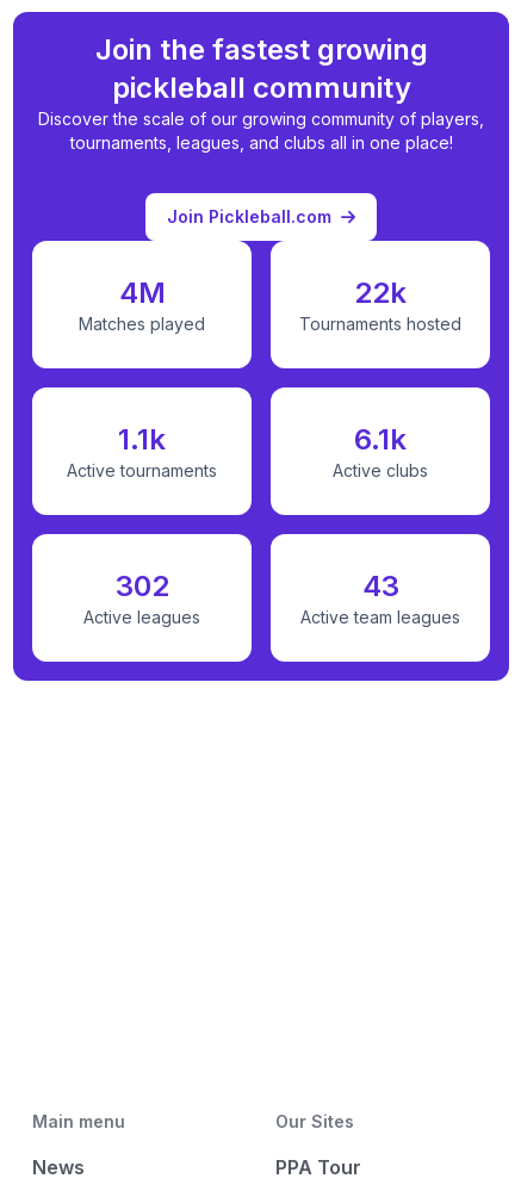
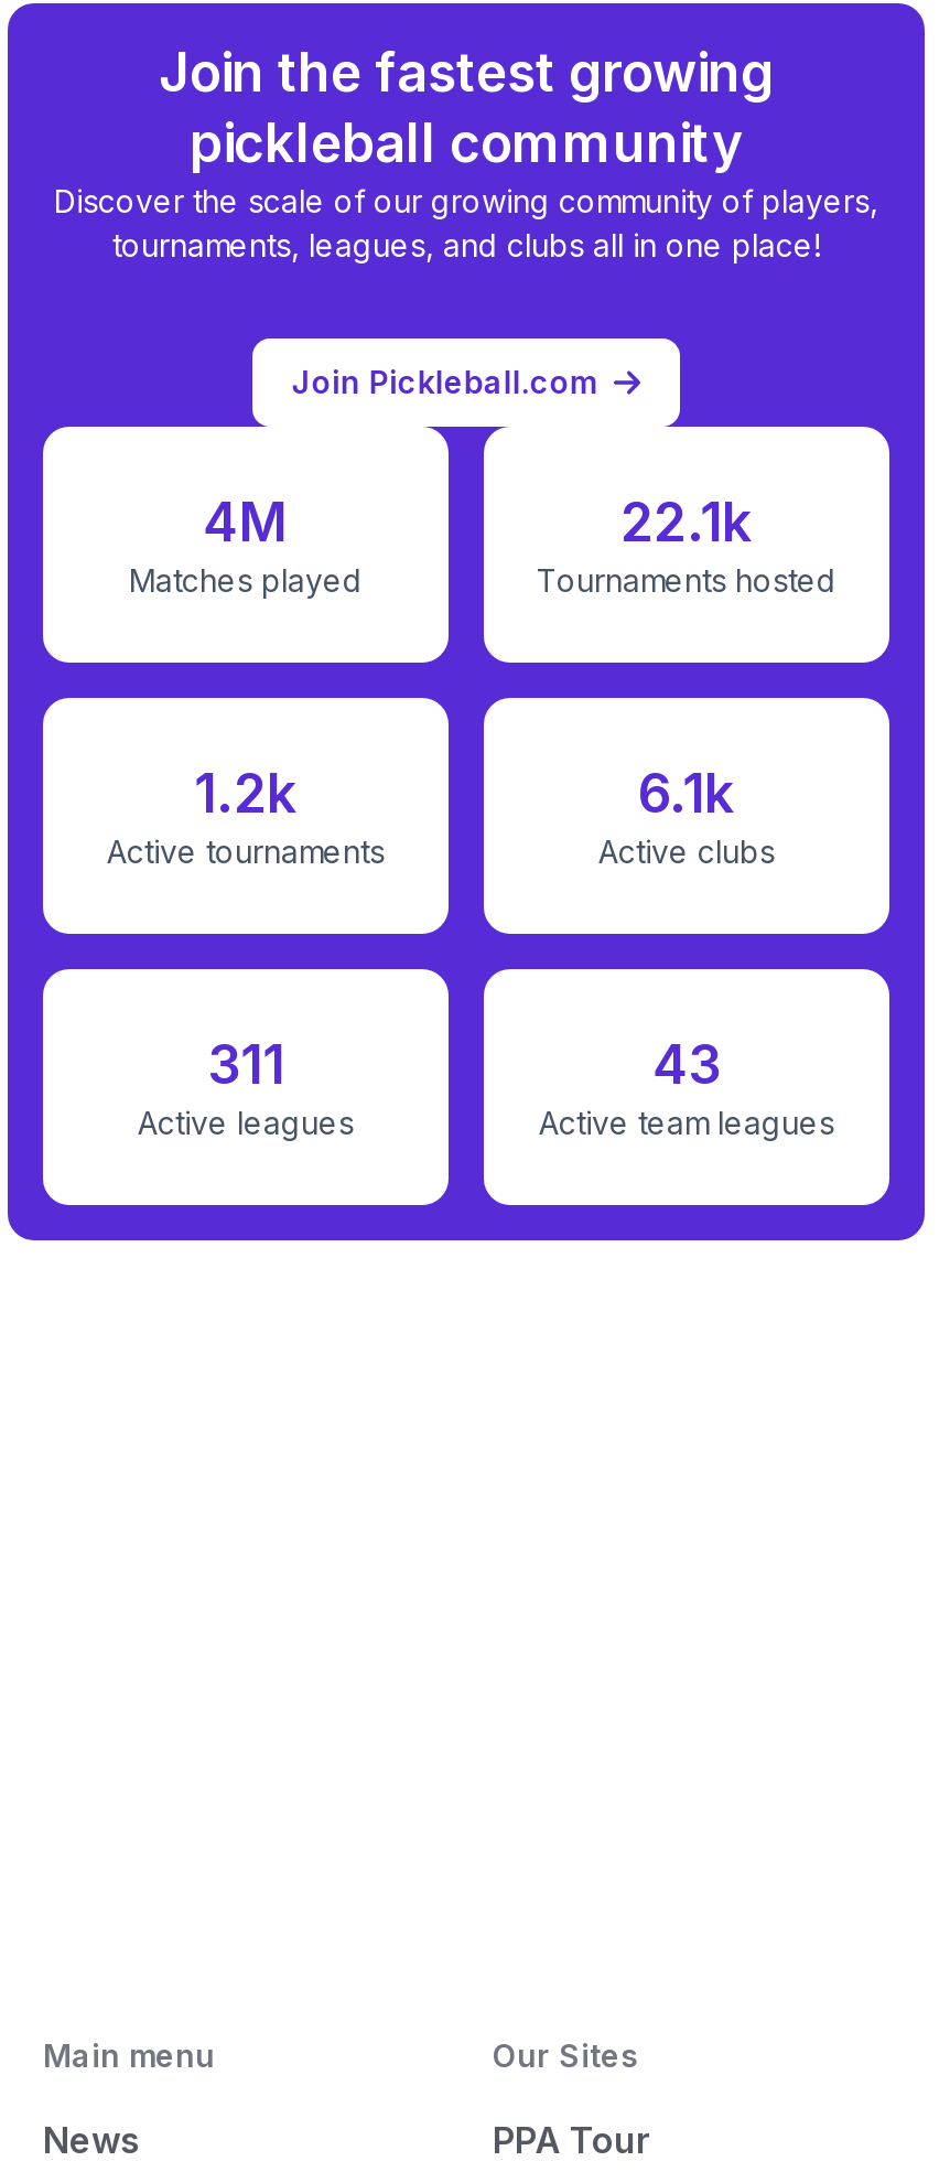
- 22k
+ 22.1k

- 1.1k
+ 1.2k

- 302
+ 311
